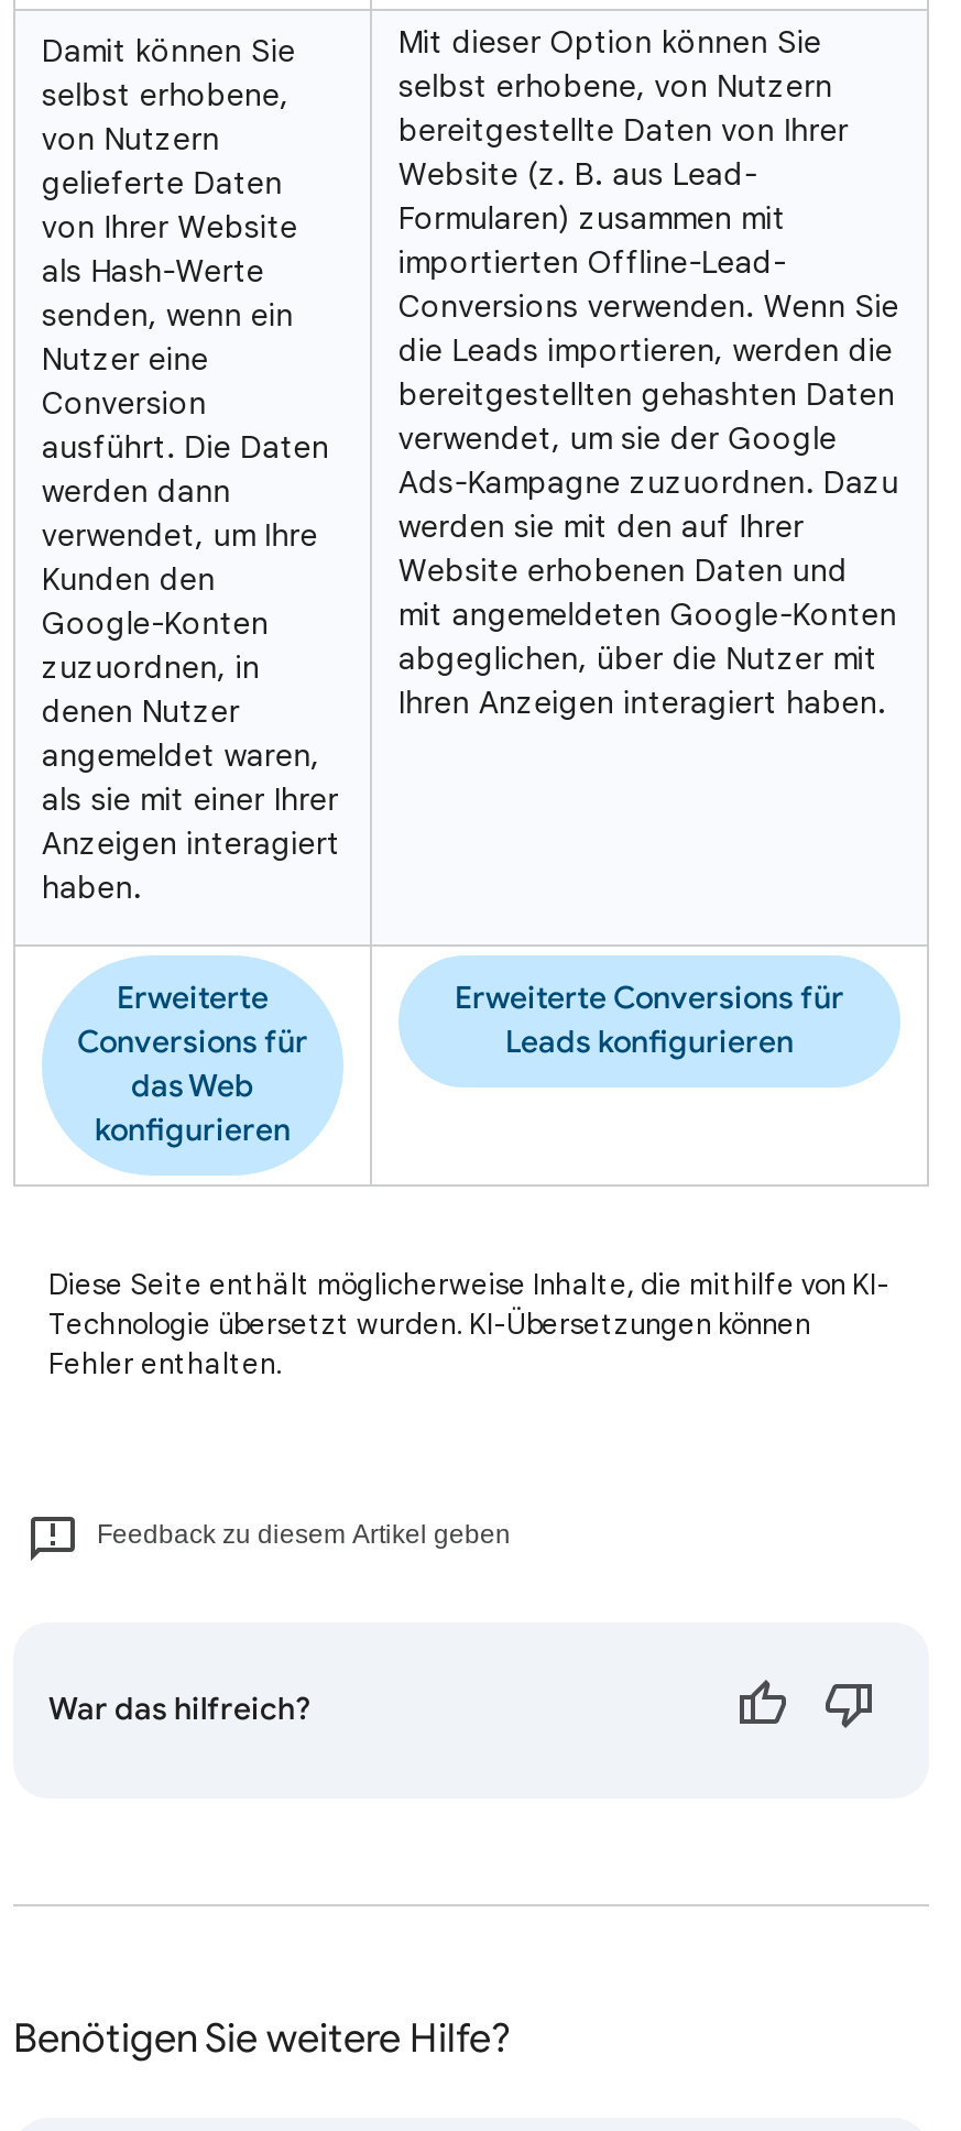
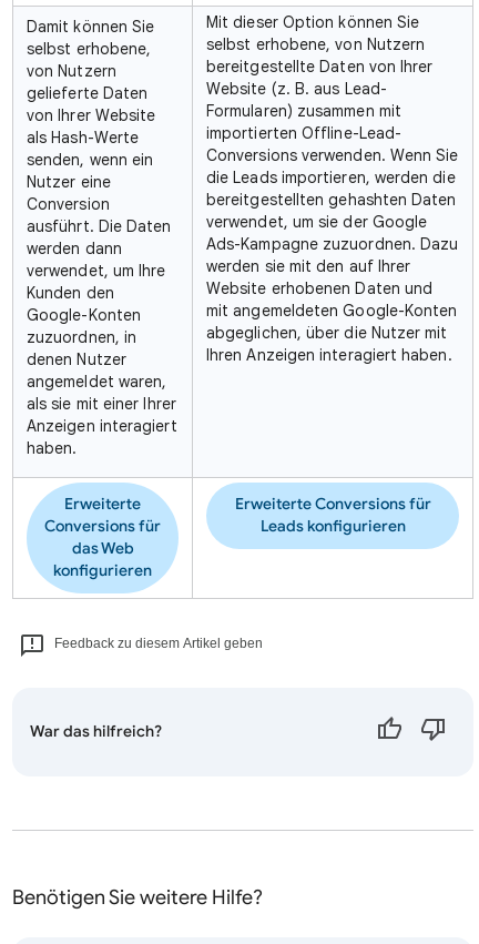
- Diese Seite enthält möglicherweise Inhalte, die mithilfe von KI-
- Technologie übersetzt wurden. KI-Übersetzungen können
- Fehler enthalten.
